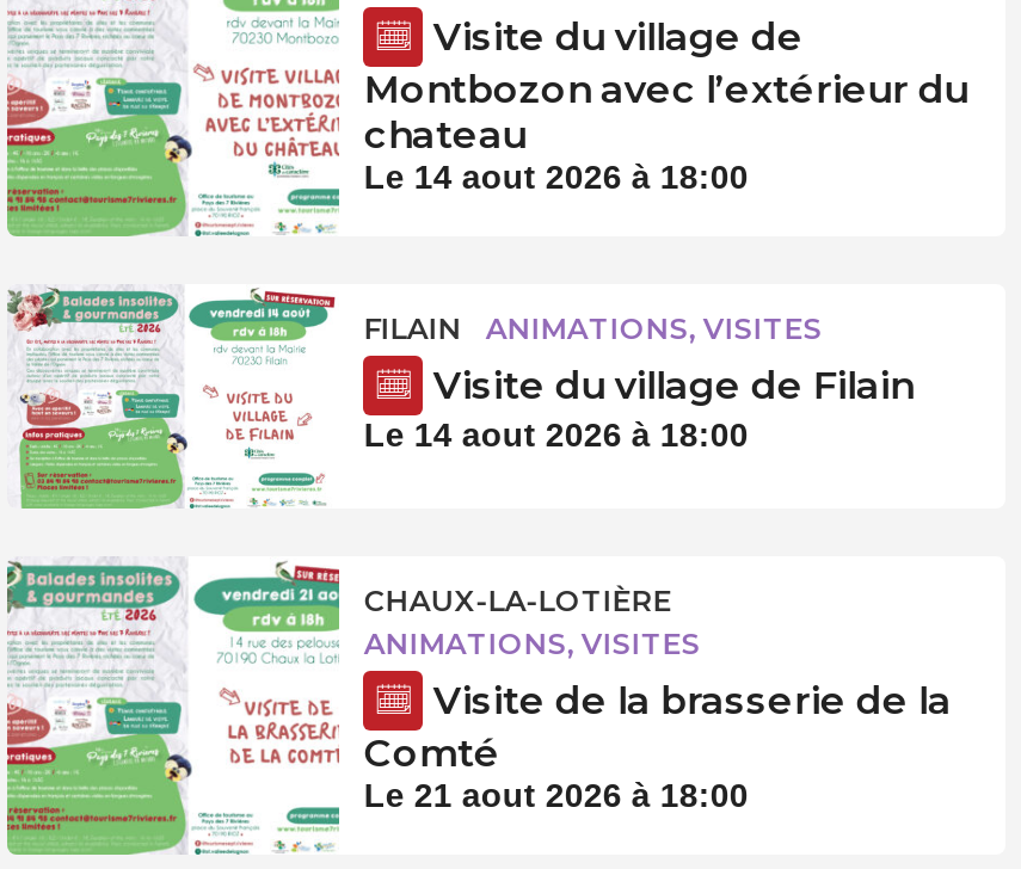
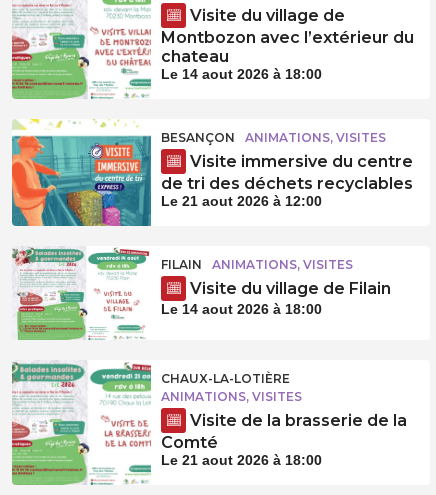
+ [image]
+ BESANÇON
+ ANIMATIONS, VISITES
+ Visite immersive du centre
+ de tri des déchets recyclables
+ Le 21 aout 2026 à 12:00
